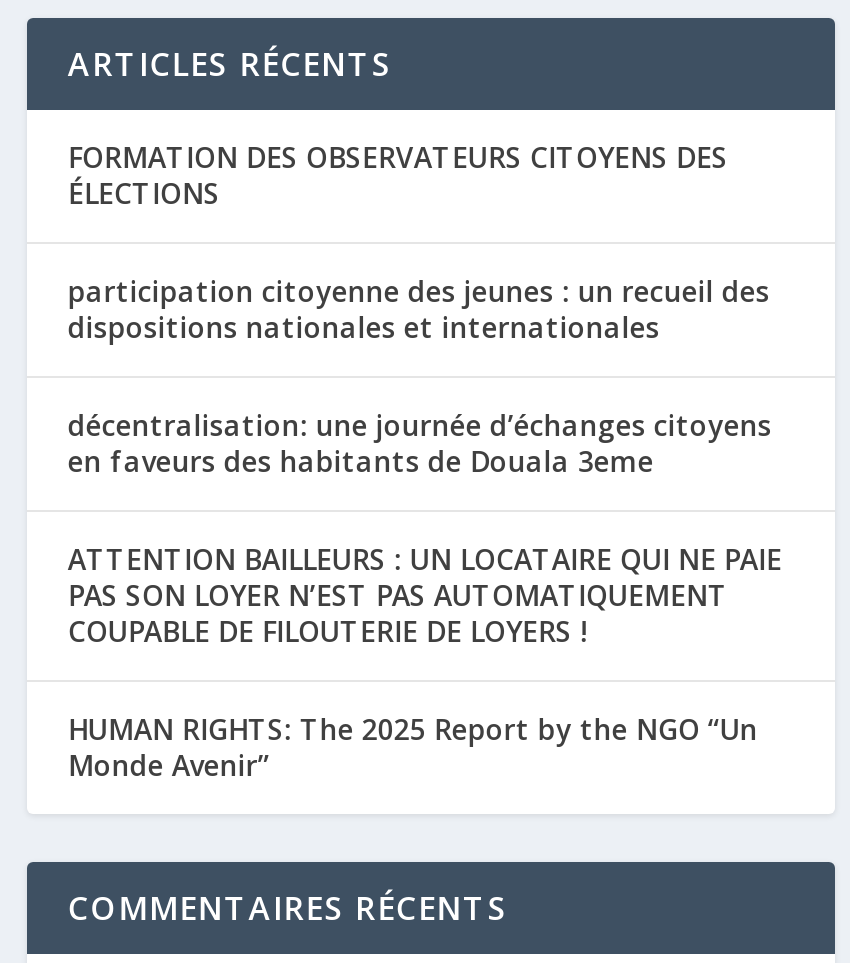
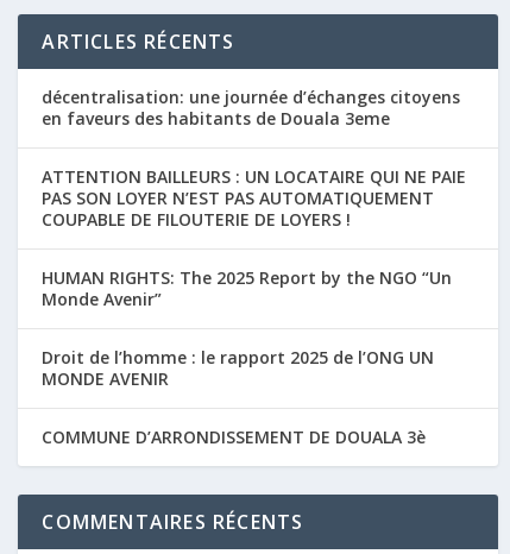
- FORMATION DES OBSERVATEURS CITOYENS DES
- ÉLECTIONS
- participation citoyenne des jeunes : un recueil des
- dispositions nationales et internationales

moved up: décentralisation: une journée d’échanges citoyens | en faveurs des habitants de Douala 3eme | ATTENTION BAILLEURS : UN LOCATAIRE QUI NE PAIE | PAS SON LOYER N’EST PAS AUTOMATIQUEMENT | COUPABLE DE FILOUTERIE DE LOYERS ! | HUMAN RIGHTS: The 2025 Report by the NGO “Un | Monde Avenir”

+ Droit de l’homme : le rapport 2025 de l’ONG UN
+ MONDE AVENIR
+ COMMUNE D’ARRONDISSEMENT DE DOUALA 3è
